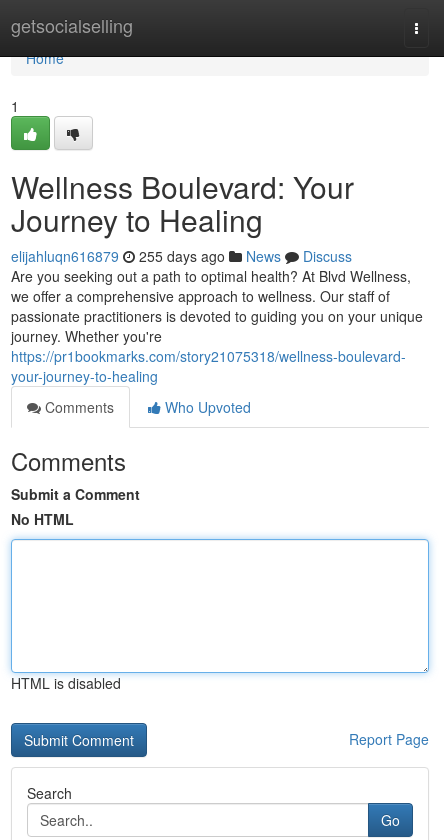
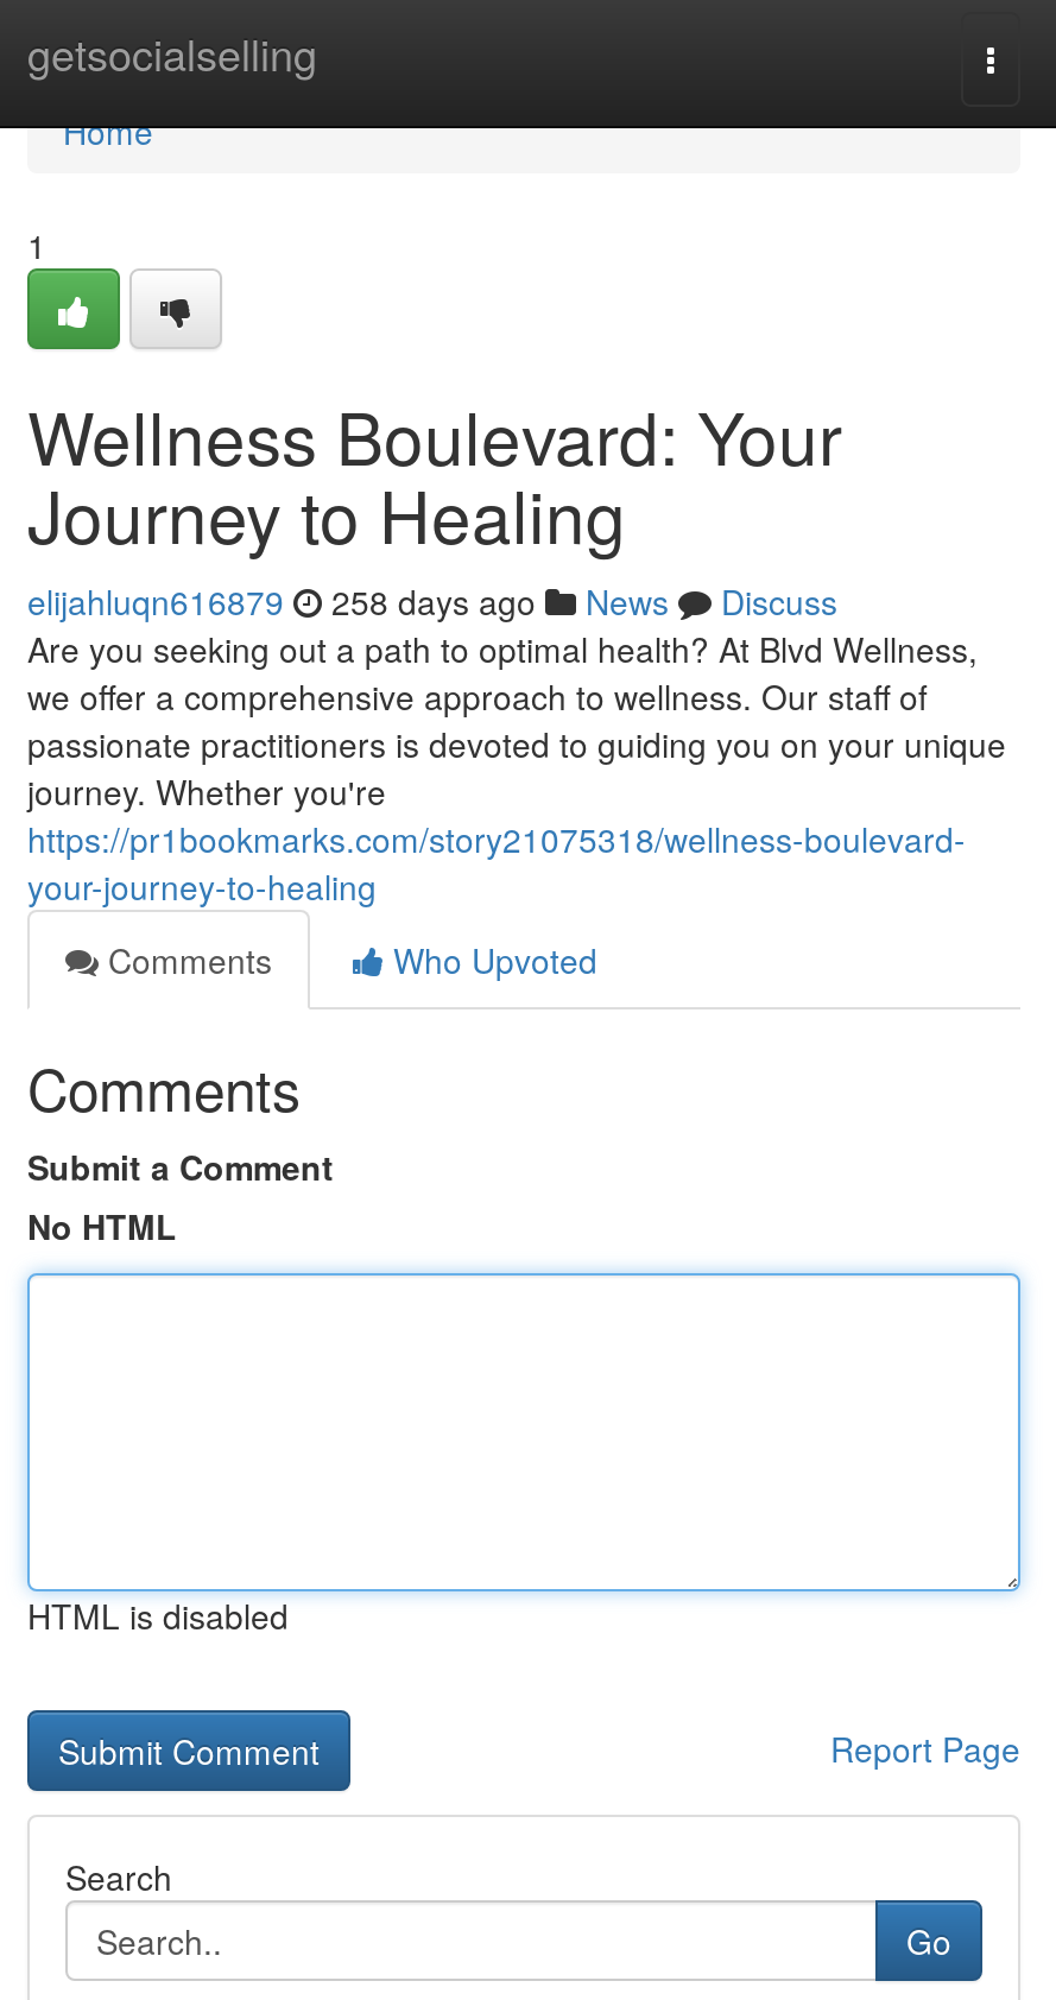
- elijahluqn616879 255 days ago News Discuss
+ elijahluqn616879 258 days ago News Discuss
